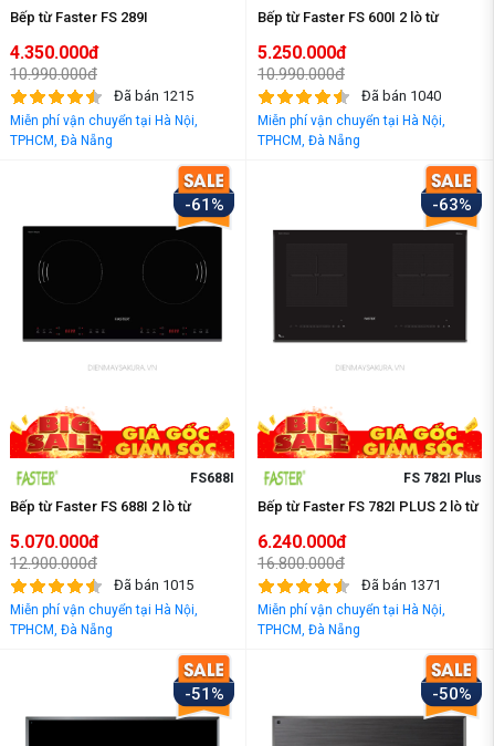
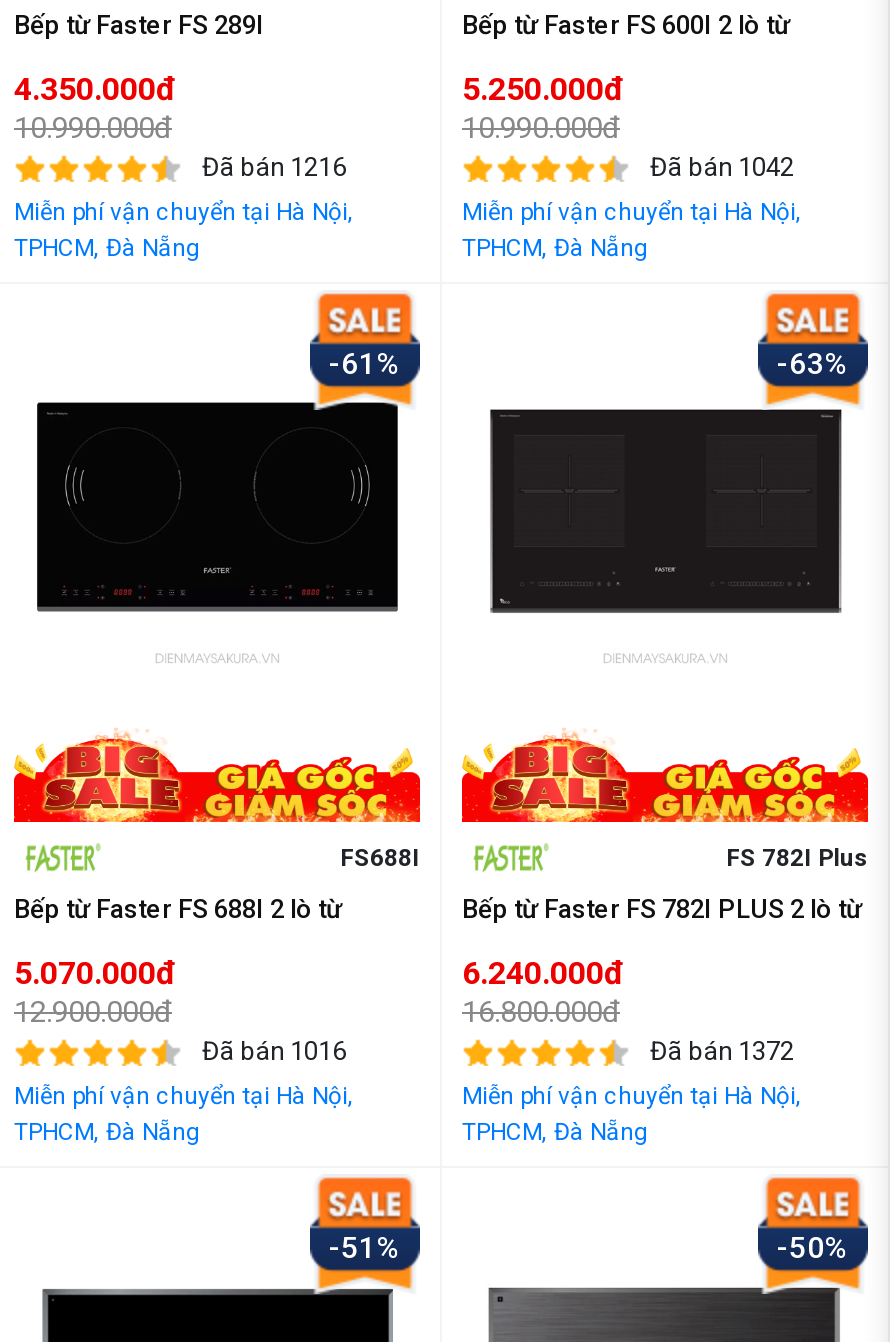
- Đã bán 1215
+ Đã bán 1216

- Đã bán 1040
+ Đã bán 1042

- Đã bán 1015
+ Đã bán 1016

- Đã bán 1371
+ Đã bán 1372
